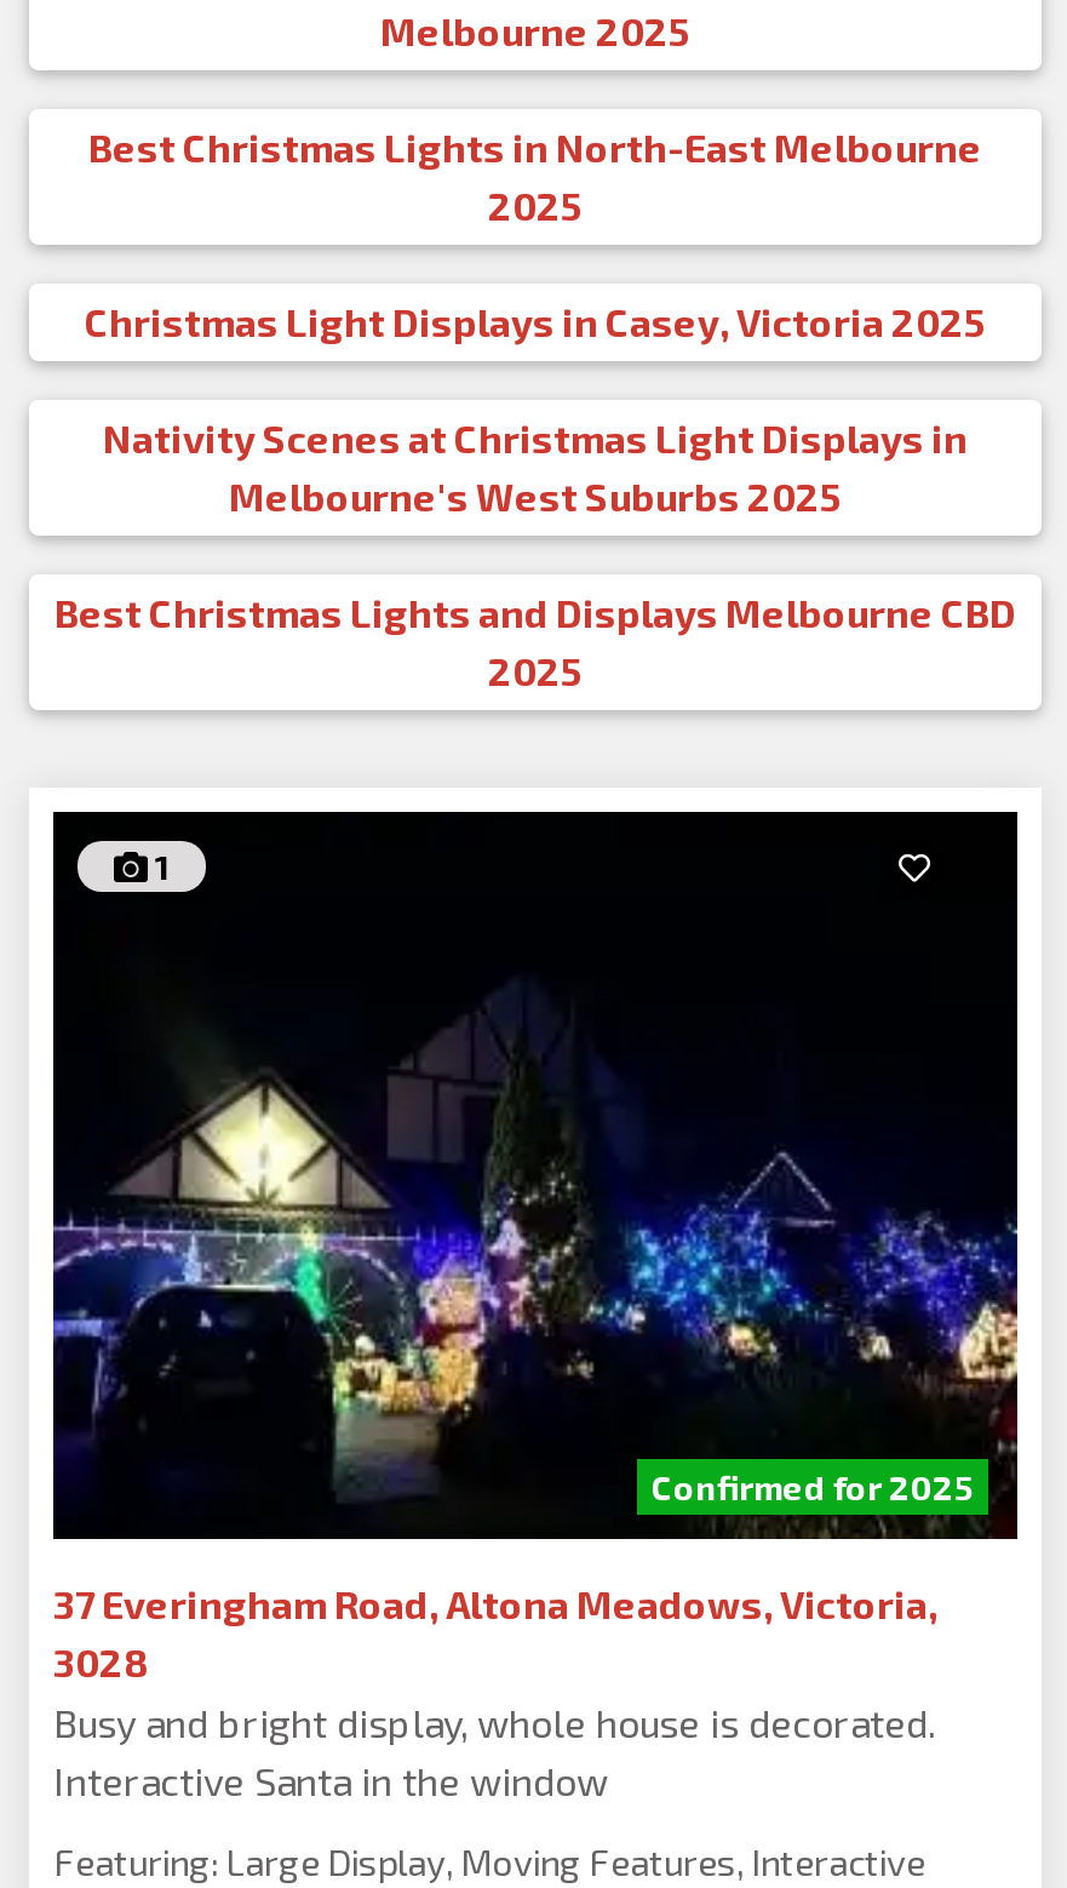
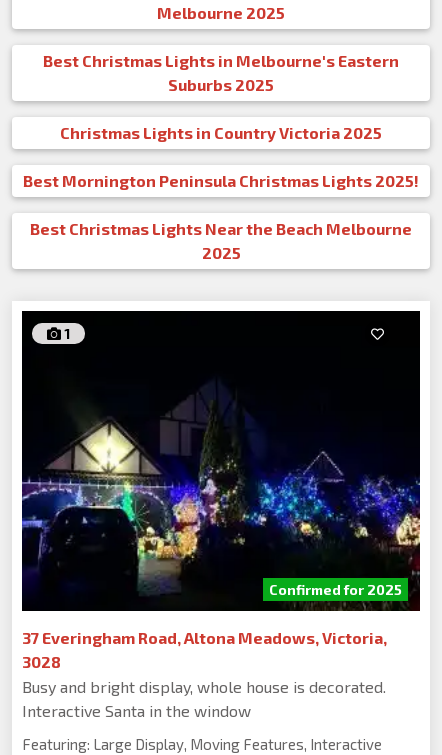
- Best Christmas Lights in North-East Melbourne
- 2025
+ Best Christmas Lights in Melbourne's Eastern
+ Suburbs 2025

- Christmas Light Displays in Casey, Victoria 2025
+ Christmas Lights in Country Victoria 2025

- Nativity Scenes at Christmas Light Displays in
- Melbourne's West Suburbs 2025
+ Best Mornington Peninsula Christmas Lights 2025!

- Best Christmas Lights and Displays Melbourne CBD
+ Best Christmas Lights Near the Beach Melbourne
